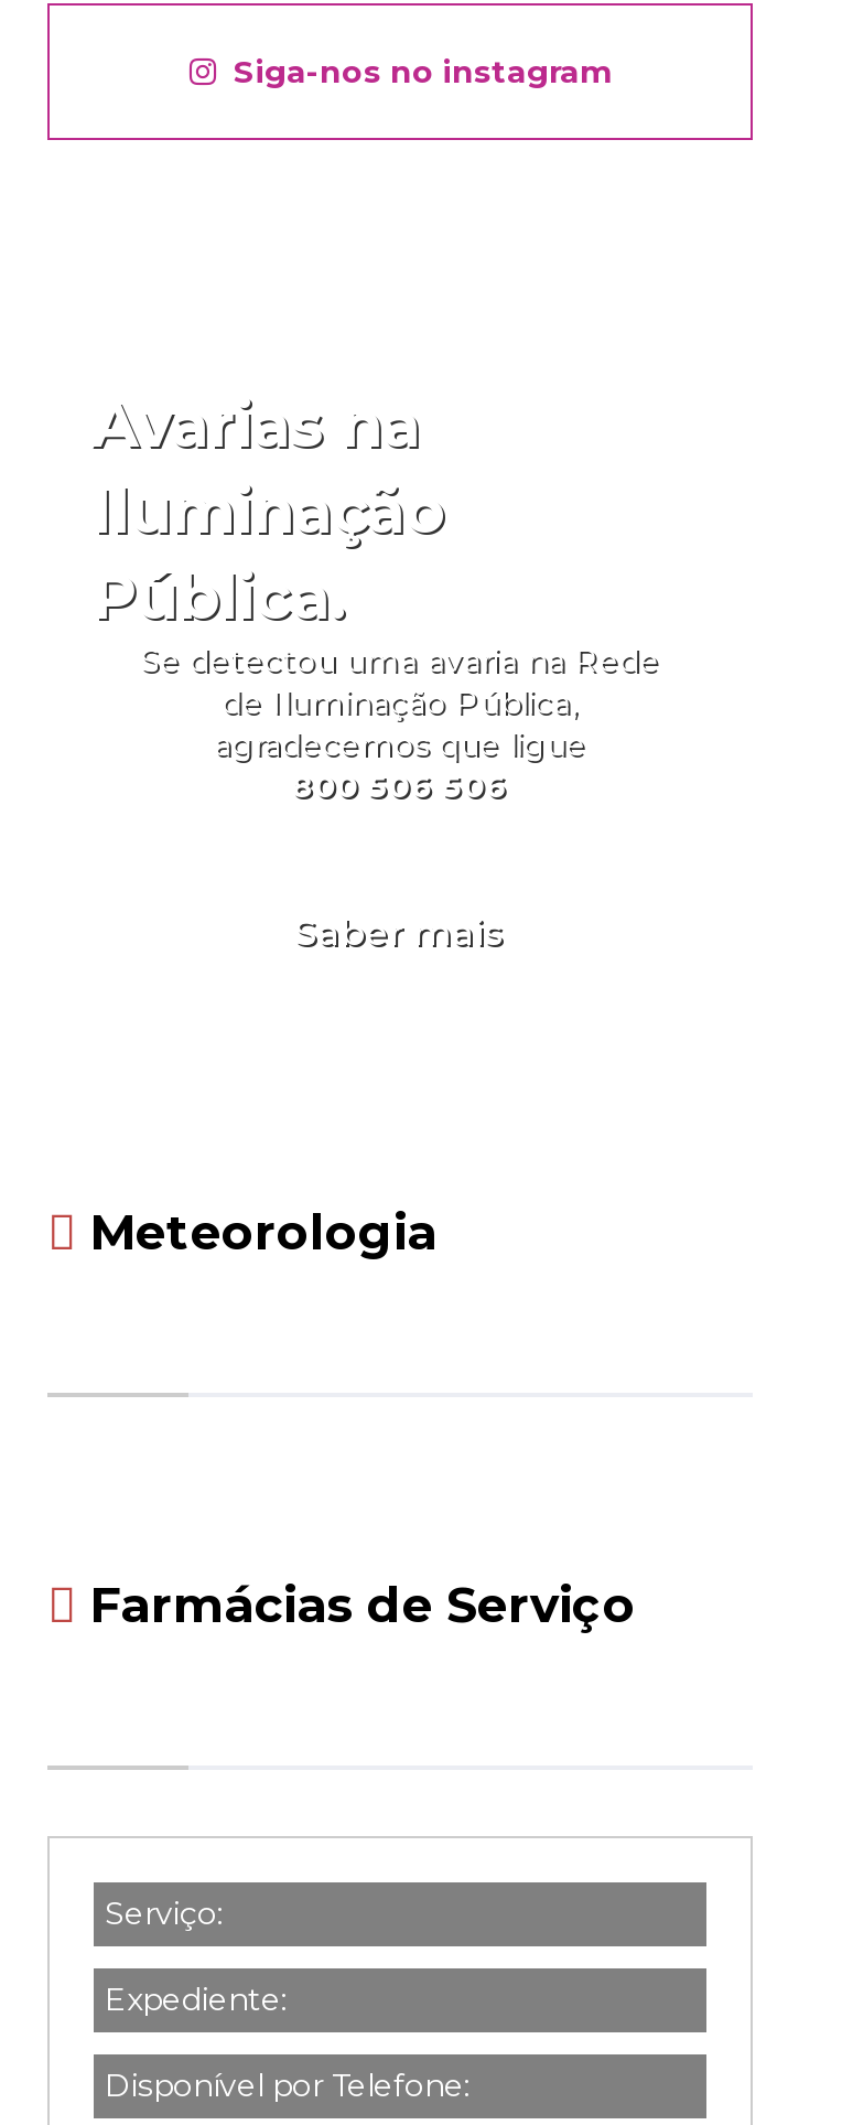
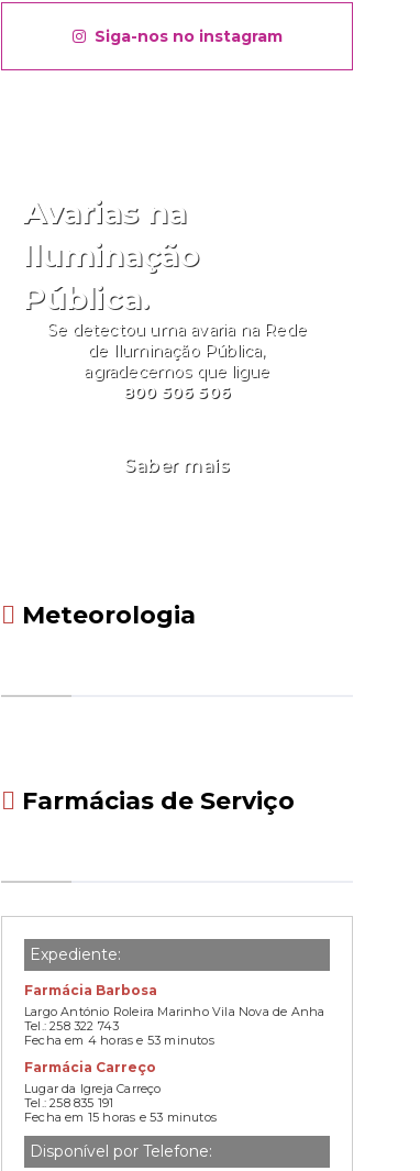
- Serviço:

moved up: Expediente:

+ Farmácia Barbosa
+ Largo António Roleira Marinho Vila Nova de Anha
+ Tel.: 258 322 743
+ Fecha em 4 horas e 53 minutos
+ Farmácia Carreço
+ Lugar da Igreja Carreço
+ Tel.: 258 835 191
+ Fecha em 15 horas e 53 minutos
